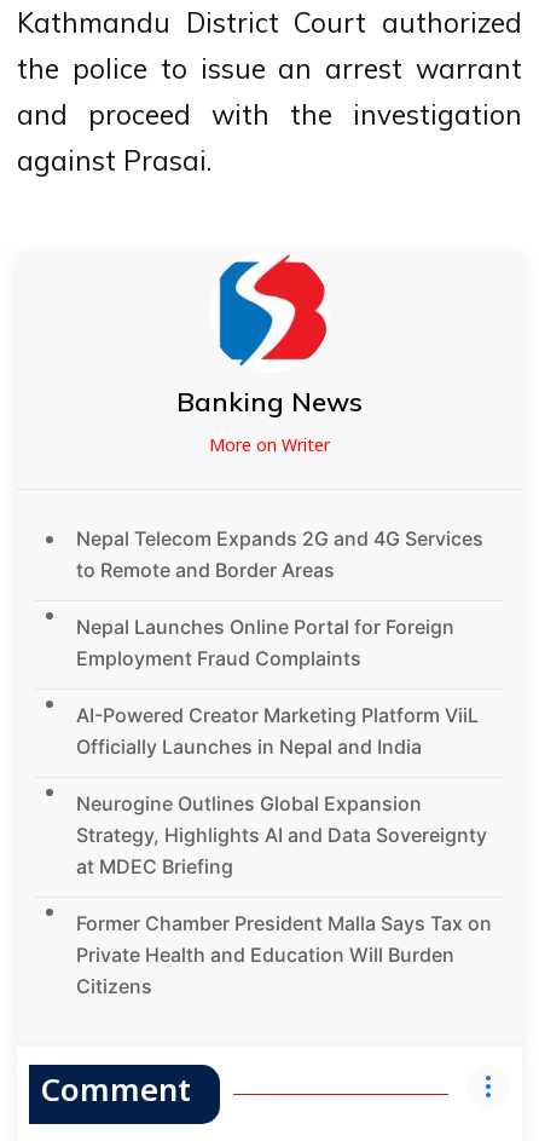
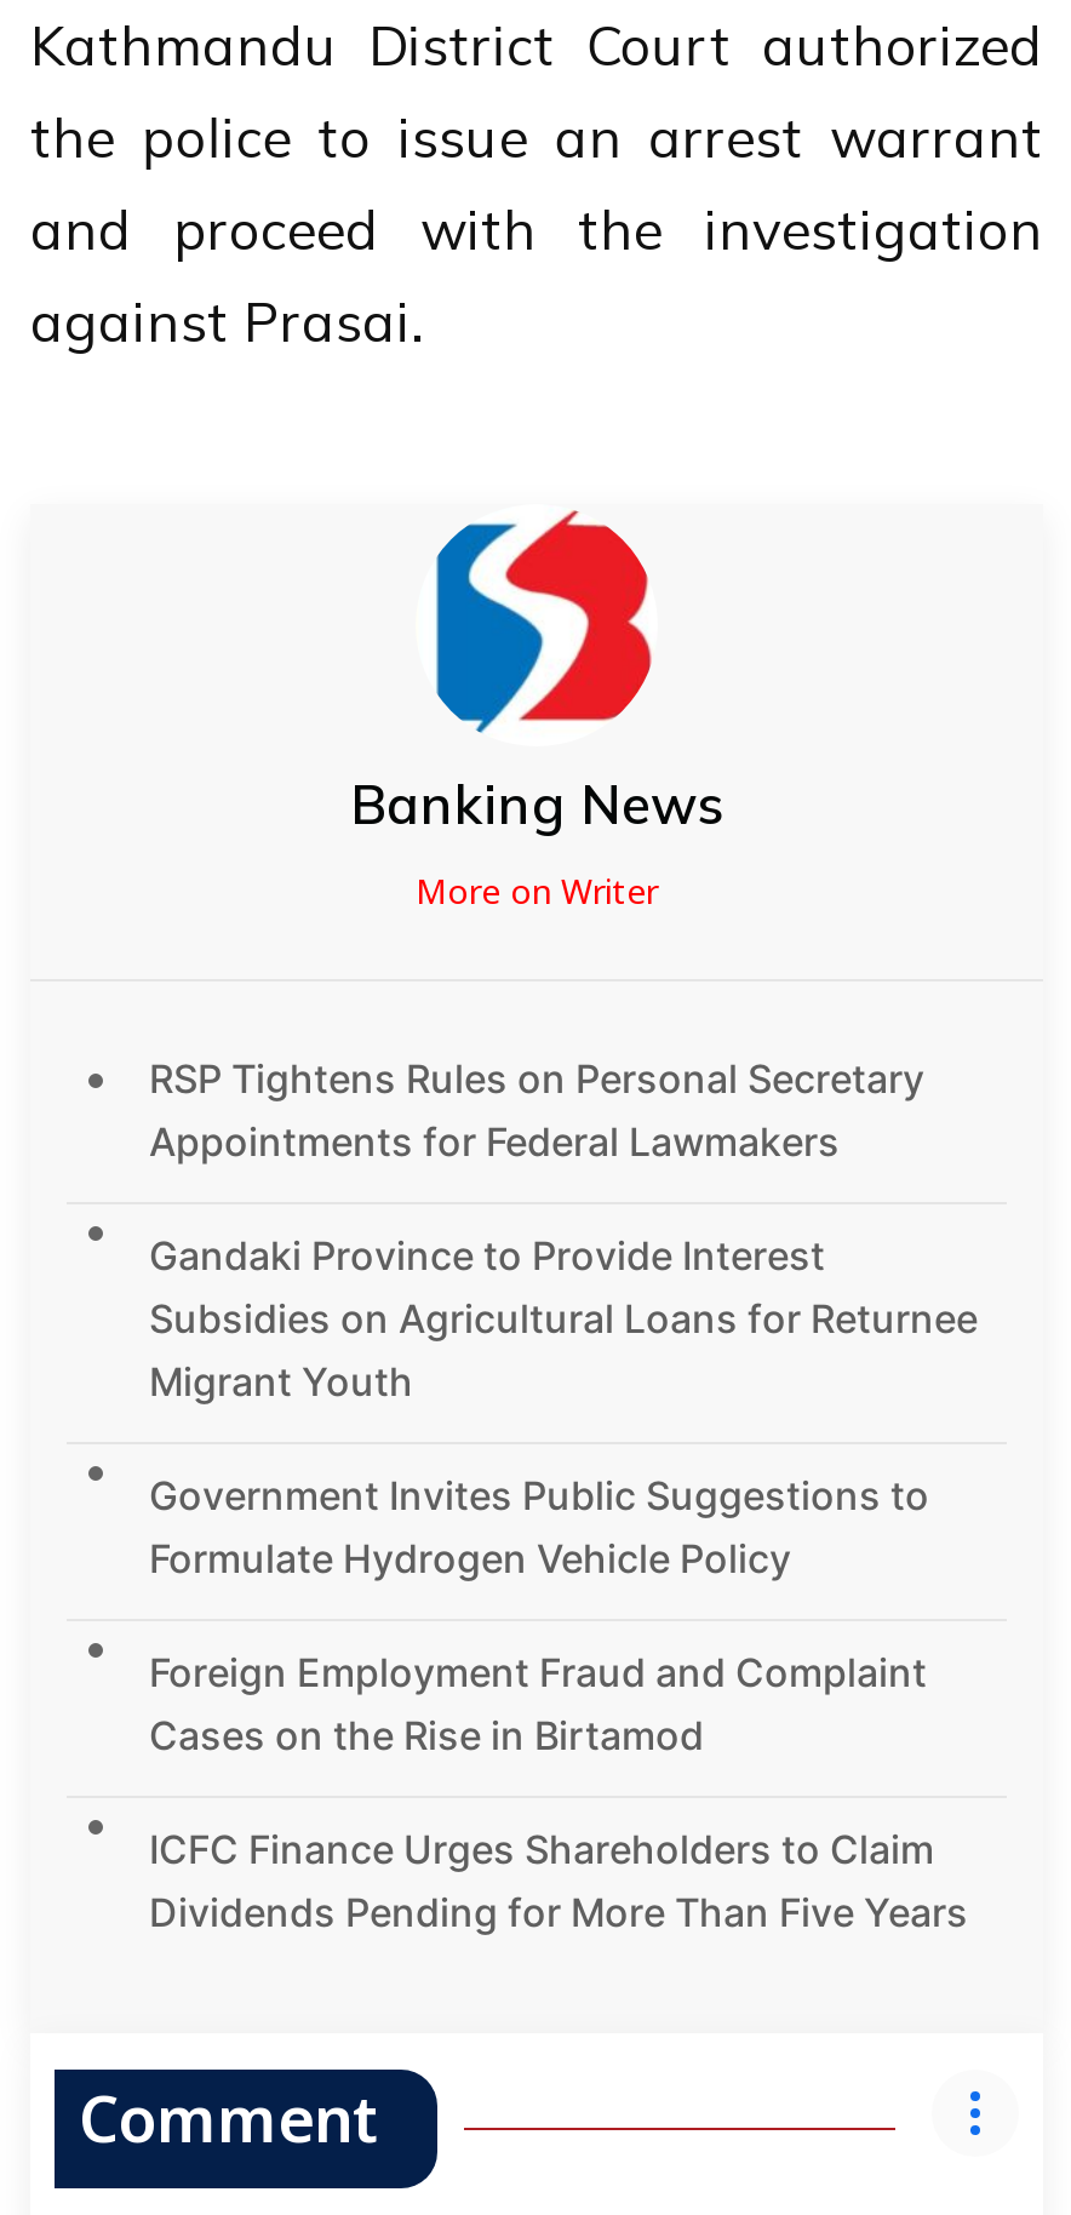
- Nepal Telecom Expands 2G and 4G Services
- to Remote and Border Areas
+ RSP Tightens Rules on Personal Secretary
+ Appointments for Federal Lawmakers

- Nepal Launches Online Portal for Foreign
- Employment Fraud Complaints
+ Gandaki Province to Provide Interest
+ Subsidies on Agricultural Loans for Returnee
+ Migrant Youth

- AI-Powered Creator Marketing Platform ViiL
- Officially Launches in Nepal and India
+ Government Invites Public Suggestions to
+ Formulate Hydrogen Vehicle Policy

- Neurogine Outlines Global Expansion
- Strategy, Highlights AI and Data Sovereignty
- at MDEC Briefing
+ Foreign Employment Fraud and Complaint
+ Cases on the Rise in Birtamod

- Former Chamber President Malla Says Tax on
- Private Health and Education Will Burden
- Citizens
+ ICFC Finance Urges Shareholders to Claim
+ Dividends Pending for More Than Five Years
